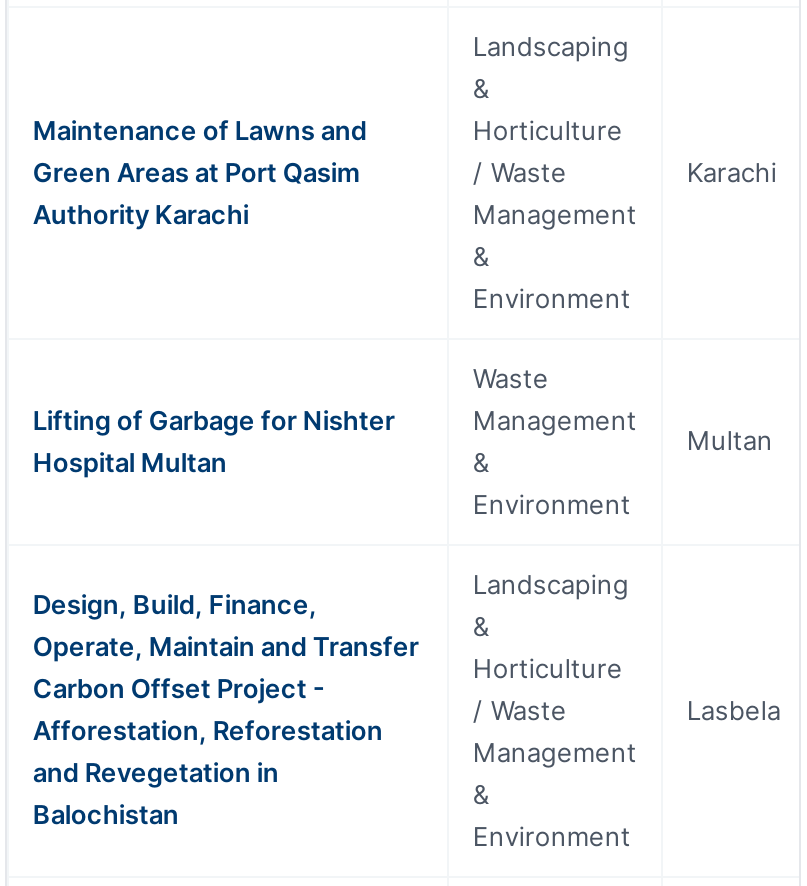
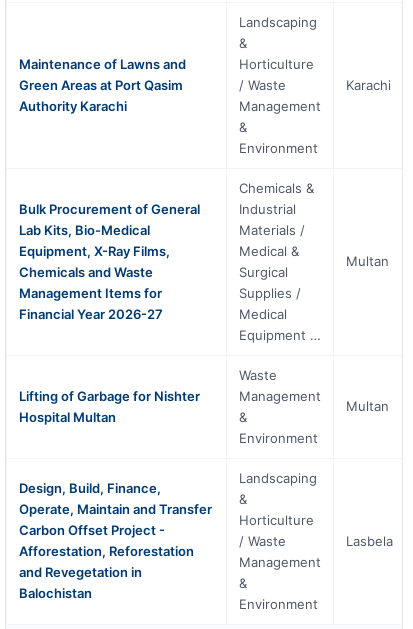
+ Bulk Procurement of General
+ Lab Kits, Bio-Medical
+ Equipment, X-Ray Films,
+ Chemicals and Waste
+ Management Items for
+ Financial Year 2026-27

+ Chemicals &
+ Industrial
+ Materials /
+ Medical &
+ Surgical
+ Supplies /
+ Medical
+ Equipment …

+ Multan
